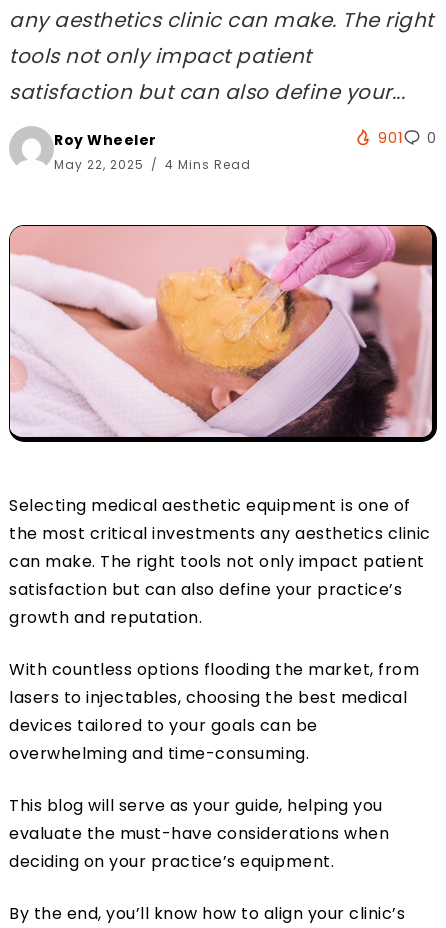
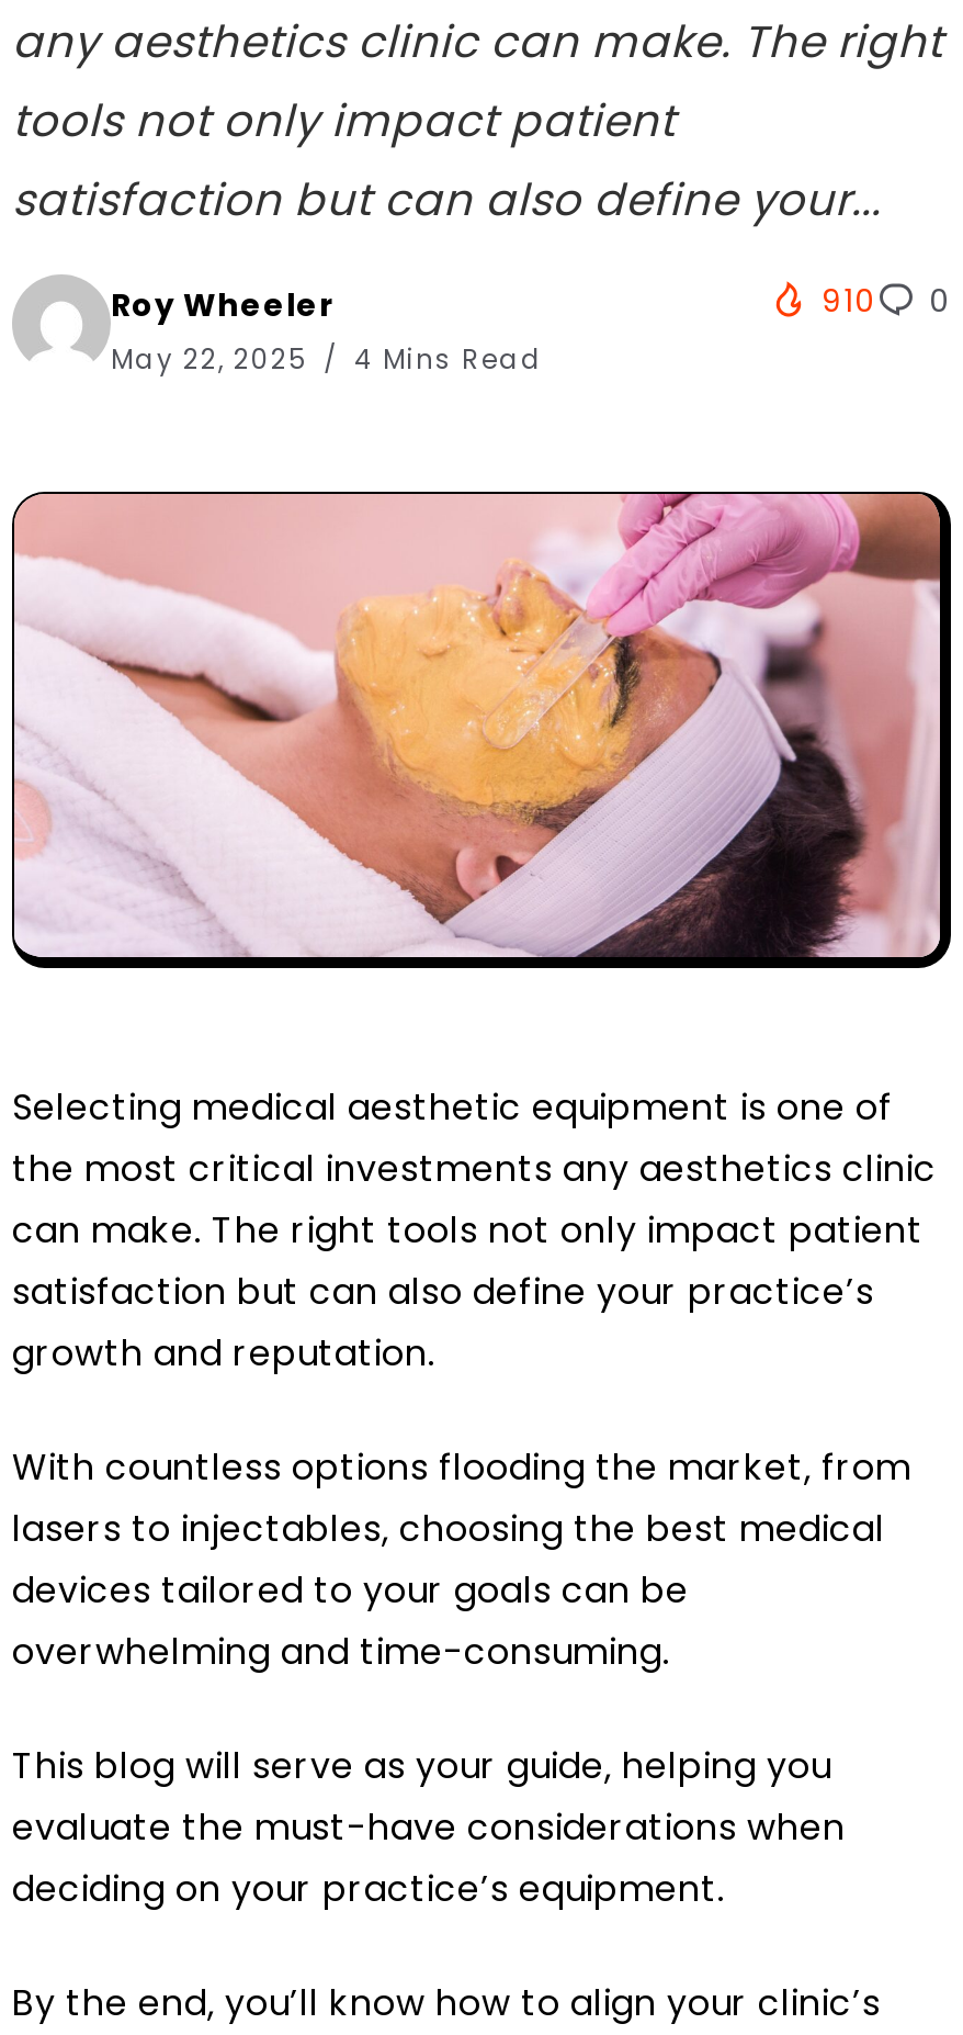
- 901 0
+ 910 0
